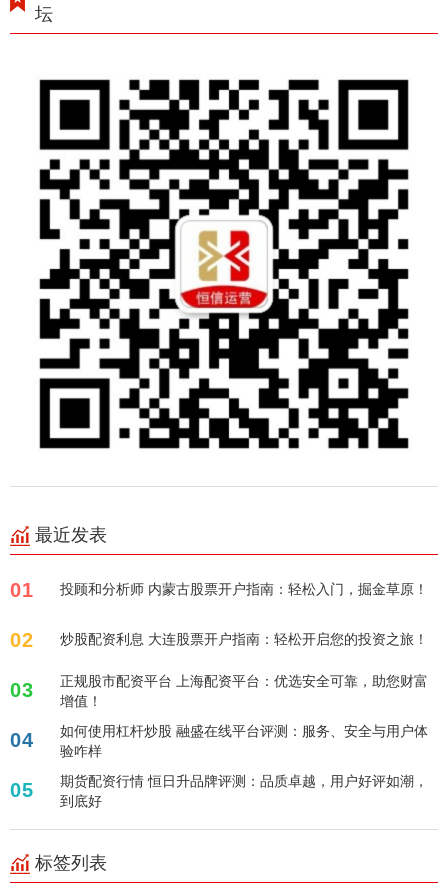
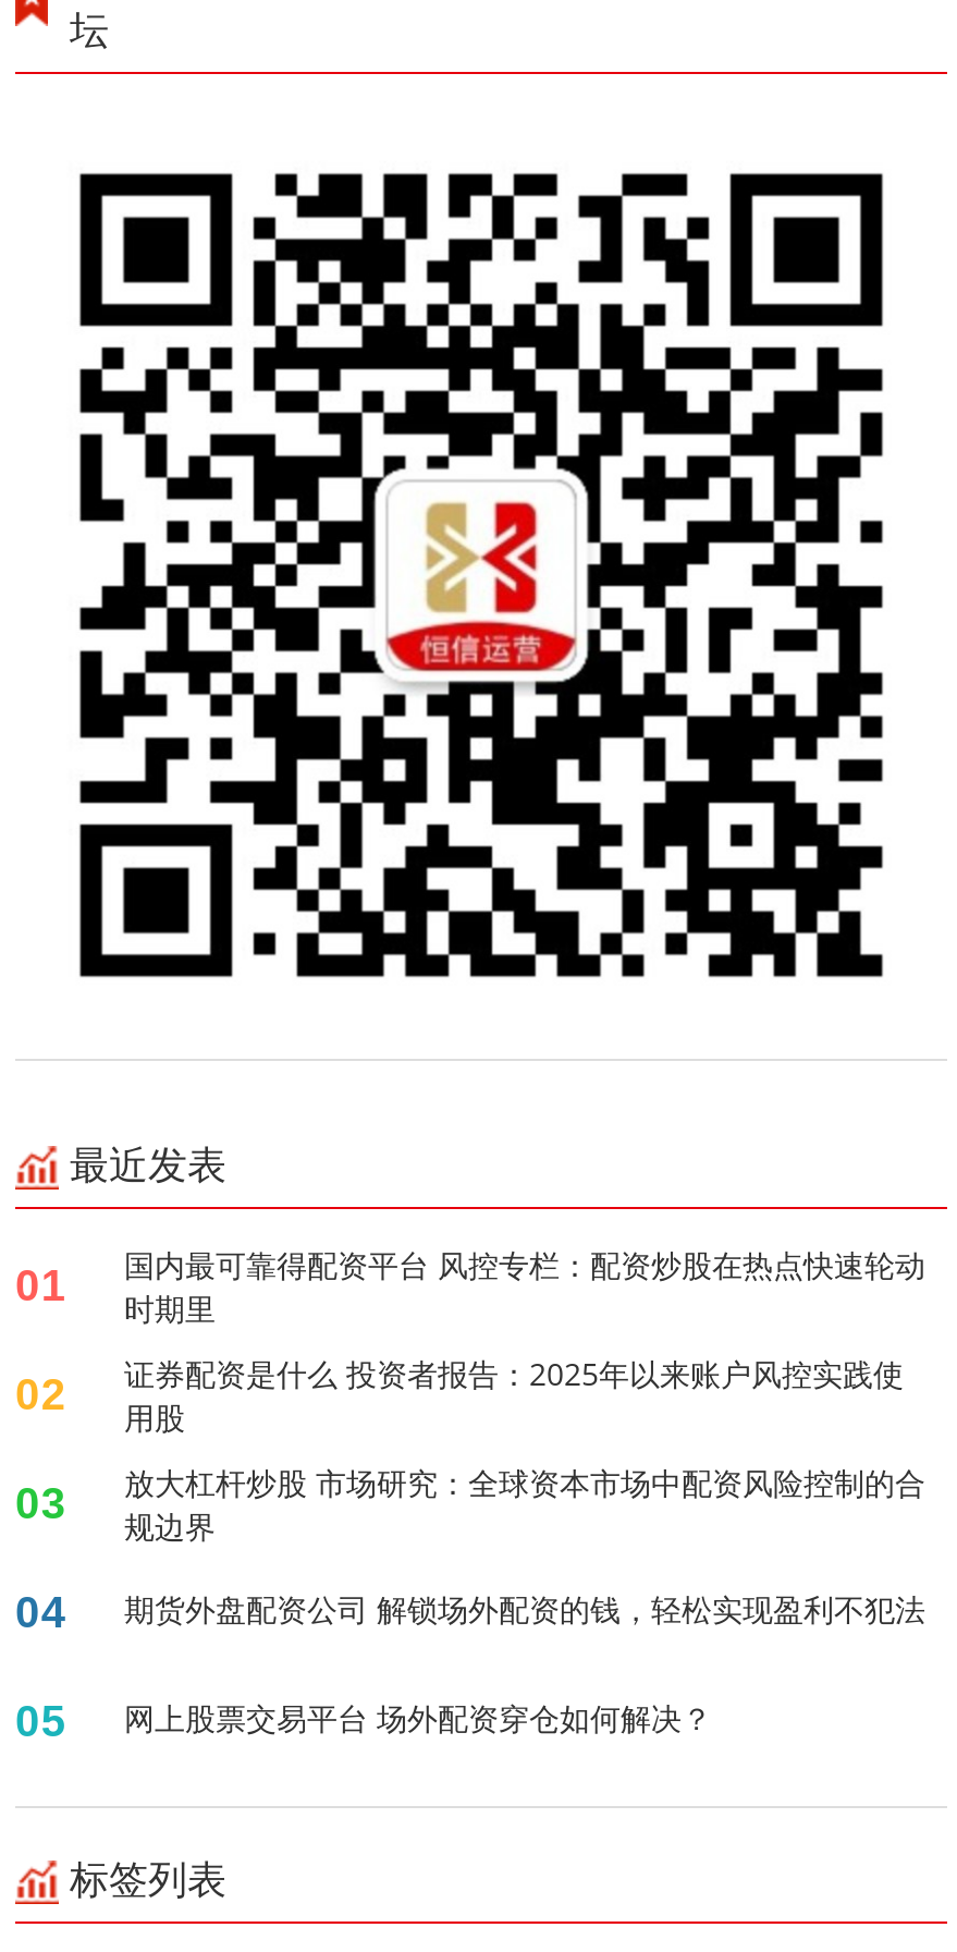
- 投顾和分析师 内蒙古股票开户指南：轻松入门，掘金草原！
+ 国内最可靠得配资平台 风控专栏：配资炒股在热点快速轮动
+ 时期里

- 炒股配资利息 大连股票开户指南：轻松开启您的投资之旅！
+ 证券配资是什么 投资者报告：2025年以来账户风控实践使
+ 用股

- 正规股市配资平台 上海配资平台：优选安全可靠，助您财富
- 增值！
+ 放大杠杆炒股 市场研究：全球资本市场中配资风险控制的合
+ 规边界

- 如何使用杠杆炒股 融盛在线平台评测：服务、安全与用户体
- 验咋样
+ 期货外盘配资公司 解锁场外配资的钱，轻松实现盈利不犯法

- 期货配资行情 恒日升品牌评测：品质卓越，用户好评如潮，
- 到底好
+ 网上股票交易平台 场外配资穿仓如何解决？
